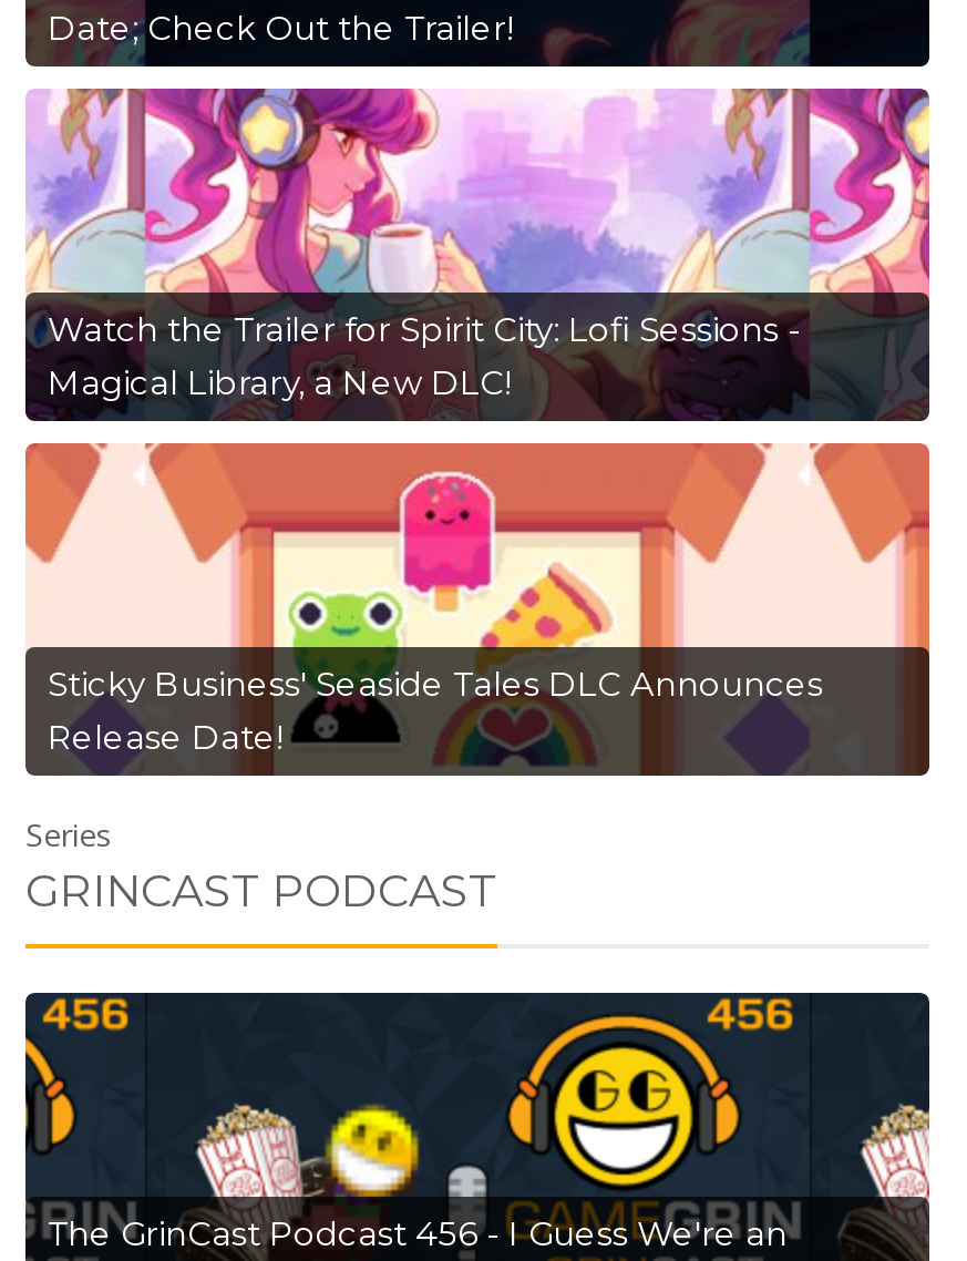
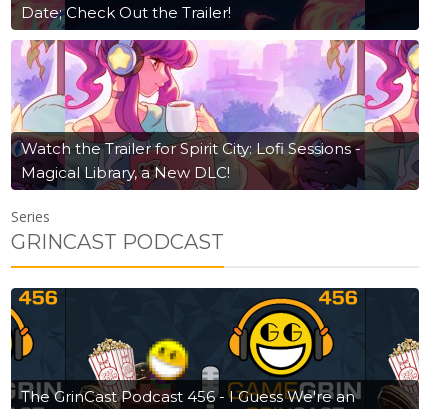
- [image]
- Sticky Business' Seaside Tales DLC Announces
- Release Date!
